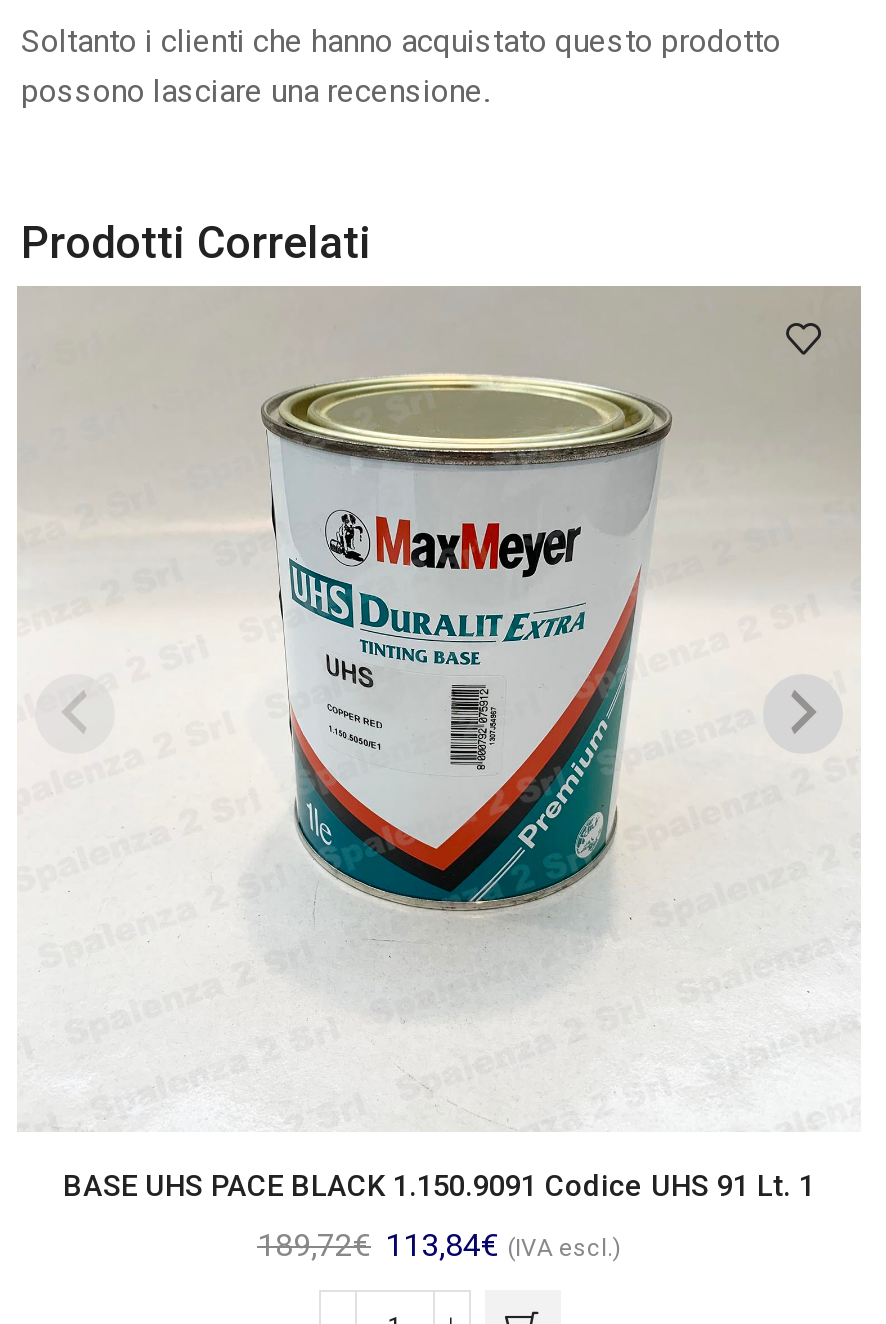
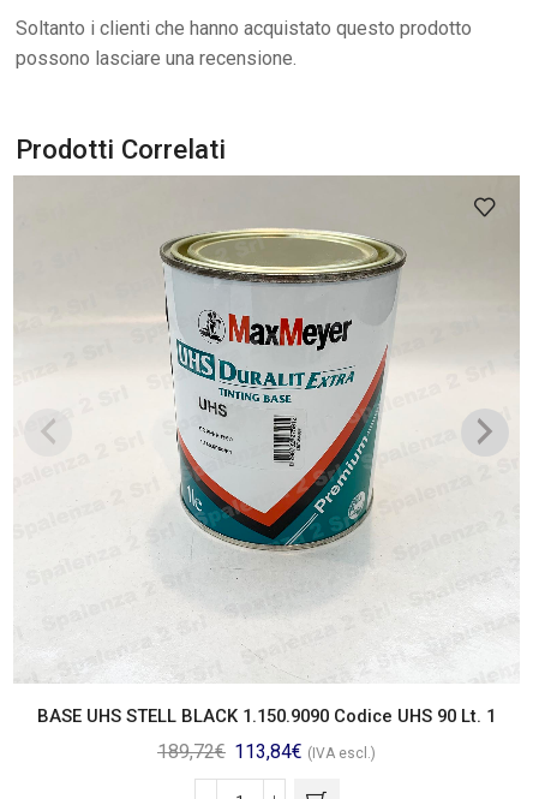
- BASE UHS PACE BLACK 1.150.9091 Codice UHS 91 Lt. 1
+ BASE UHS STELL BLACK 1.150.9090 Codice UHS 90 Lt. 1
